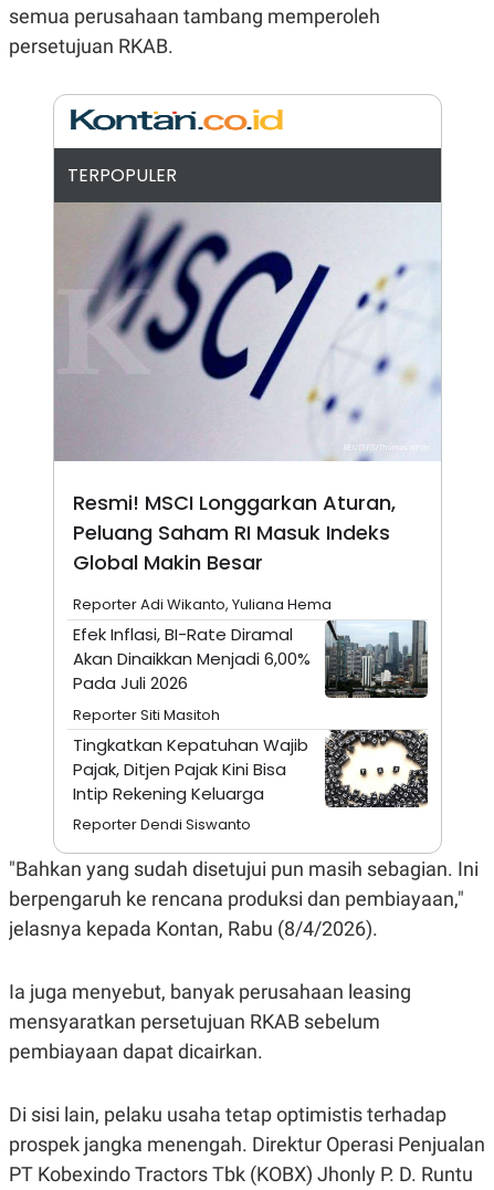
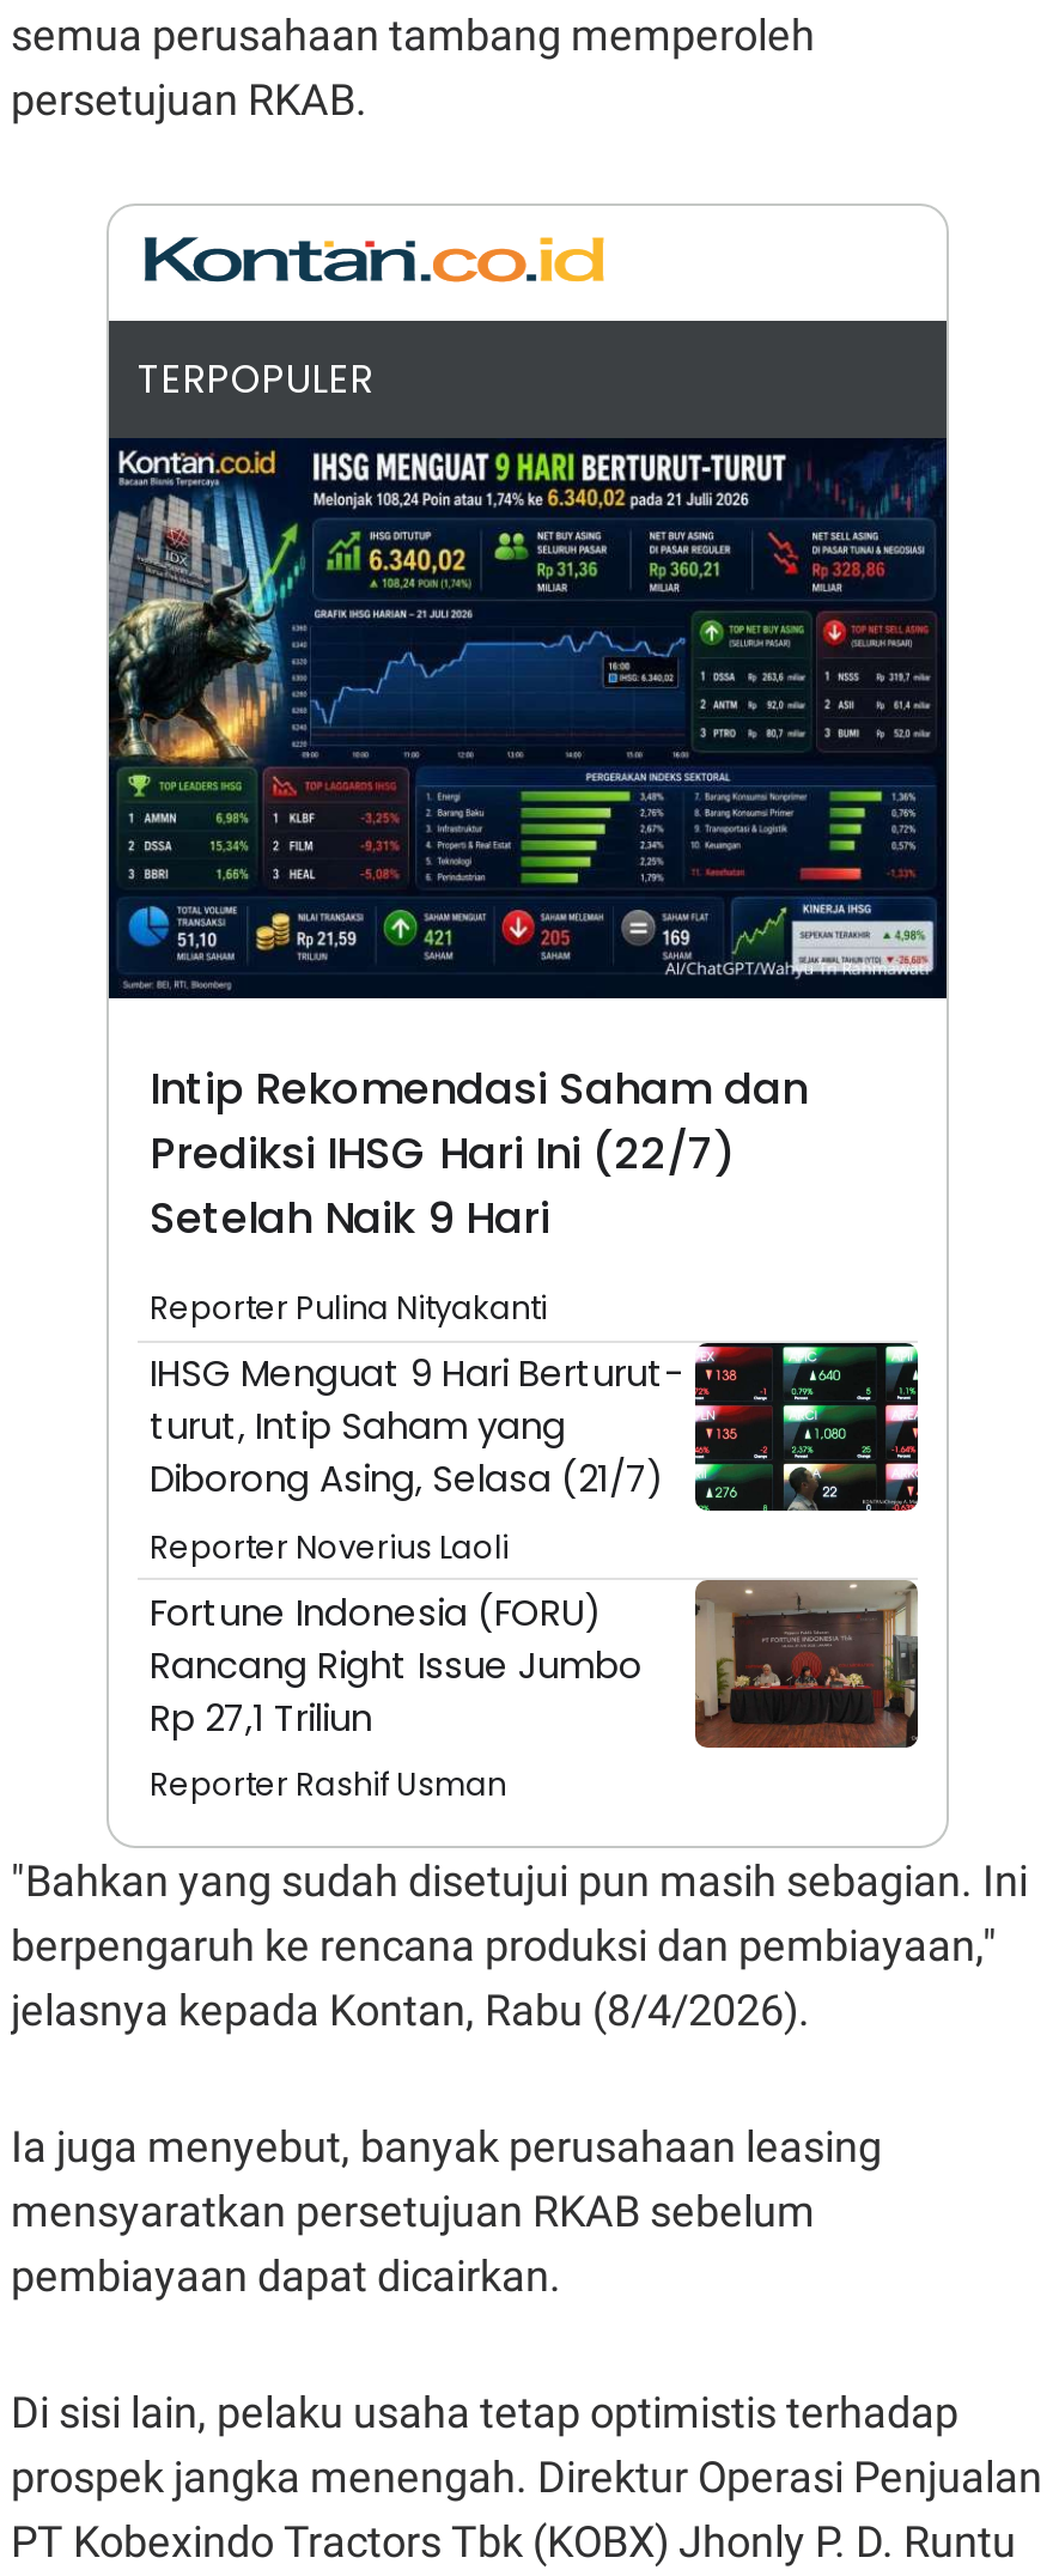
- [image]
- Resmi! MSCI Longgarkan Aturan,
- Peluang Saham RI Masuk Indeks
- Global Makin Besar
+ [image]
+ Intip Rekomendasi Saham dan
+ Prediksi IHSG Hari Ini (22/7)
+ Setelah Naik 9 Hari

- [image]
- Reporter Adi Wikanto, Yuliana Hema
- Efek Inflasi, BI-Rate Diramal
- Akan Dinaikkan Menjadi 6,00%
- Pada Juli 2026
- Reporter Siti Masitoh
- Tingkatkan Kepatuhan Wajib
- Pajak, Ditjen Pajak Kini Bisa
- Intip Rekening Keluarga
- Reporter Dendi Siswanto
+ [image]
+ Reporter Pulina Nityakanti
+ IHSG Menguat 9 Hari Berturut-
+ turut, Intip Saham yang
+ Diborong Asing, Selasa (21/7)
+ Reporter Noverius Laoli
+ Fortune Indonesia (FORU)
+ Rancang Right Issue Jumbo
+ Rp 27,1 Triliun
+ Reporter Rashif Usman

- [image]
+ [image]
